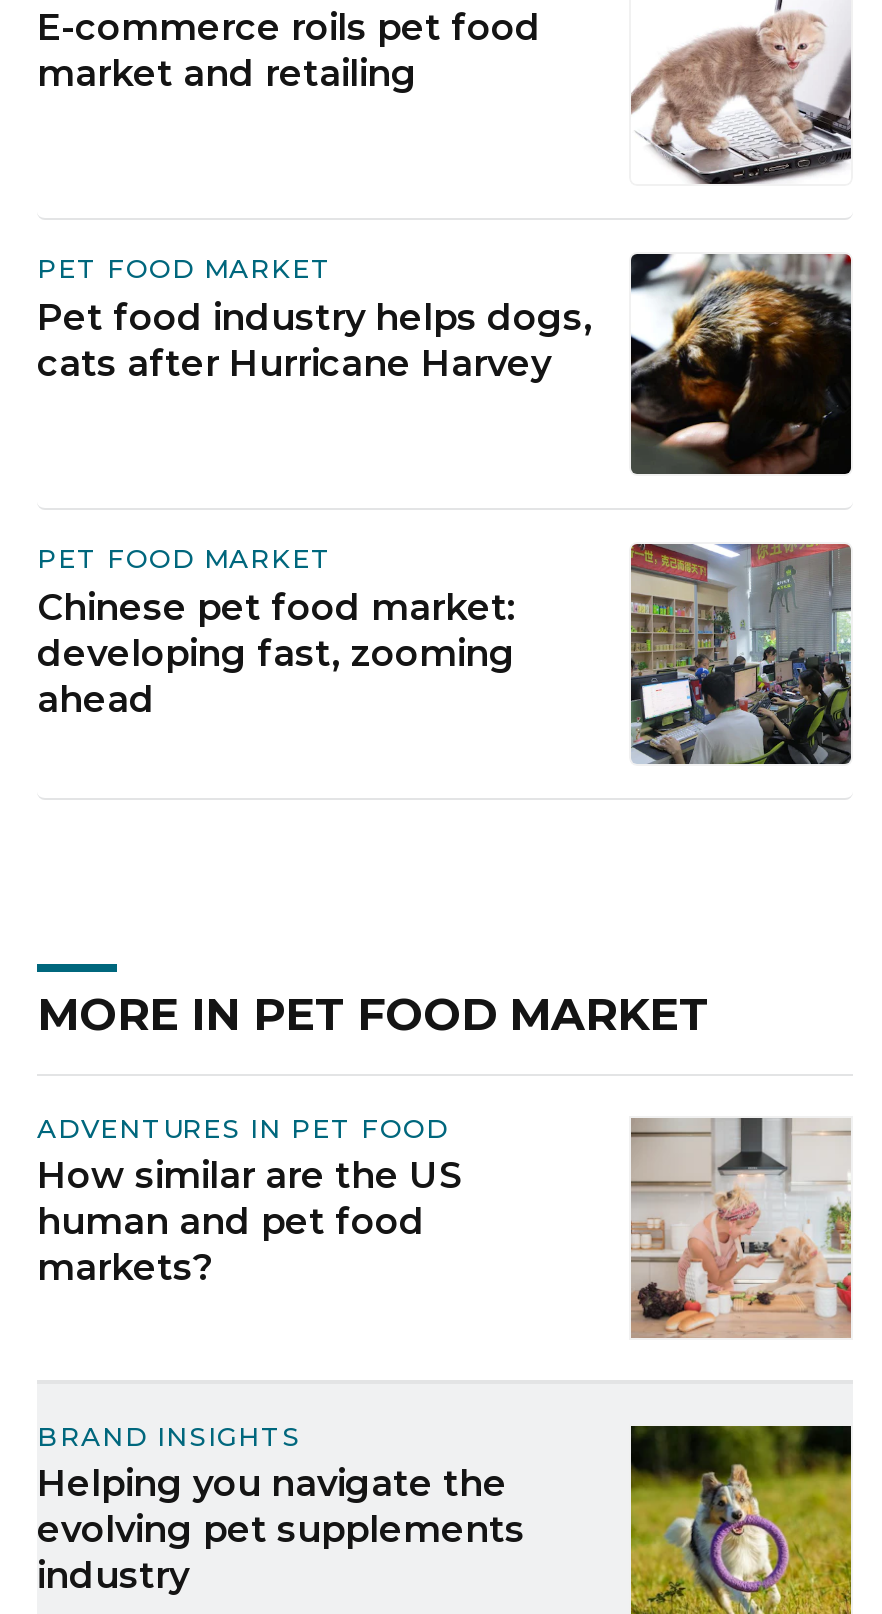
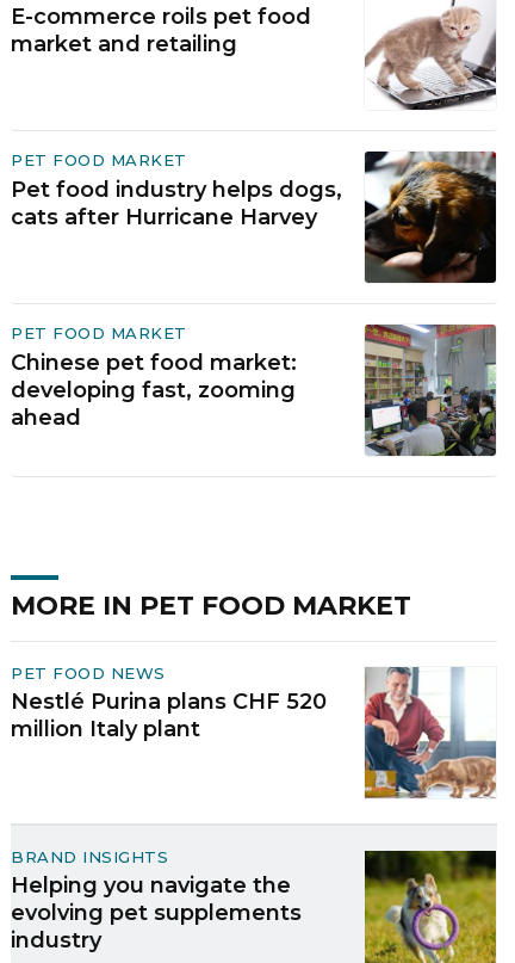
- ADVENTURES IN PET FOOD
- How similar are the US
- human and pet food
- markets?
+ PET FOOD NEWS
+ Nestlé Purina plans CHF 520
+ million Italy plant

- [image]
+ [image]
